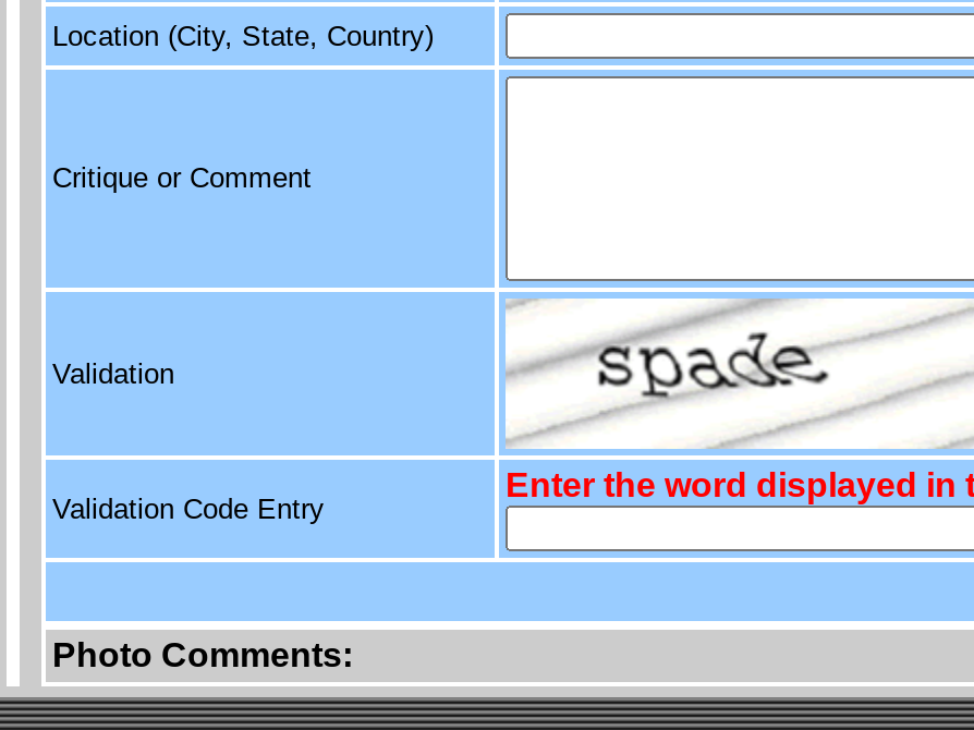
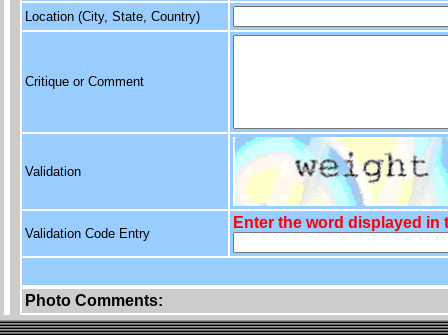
- [image]
+ [image]
